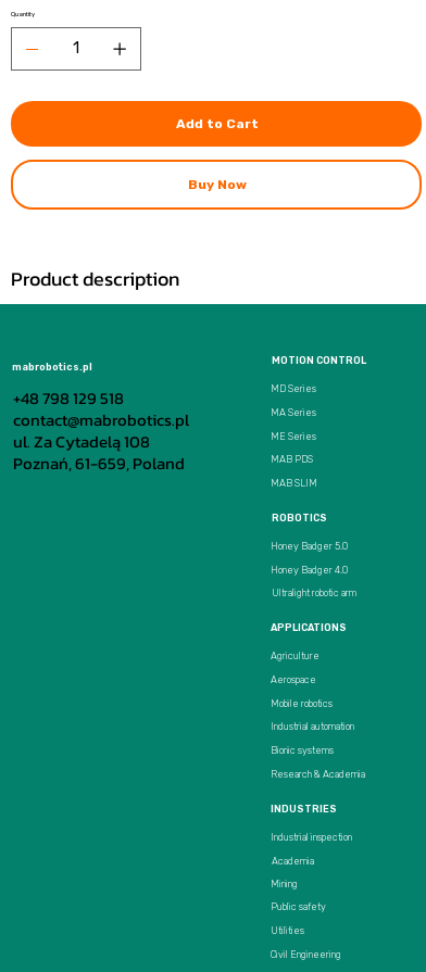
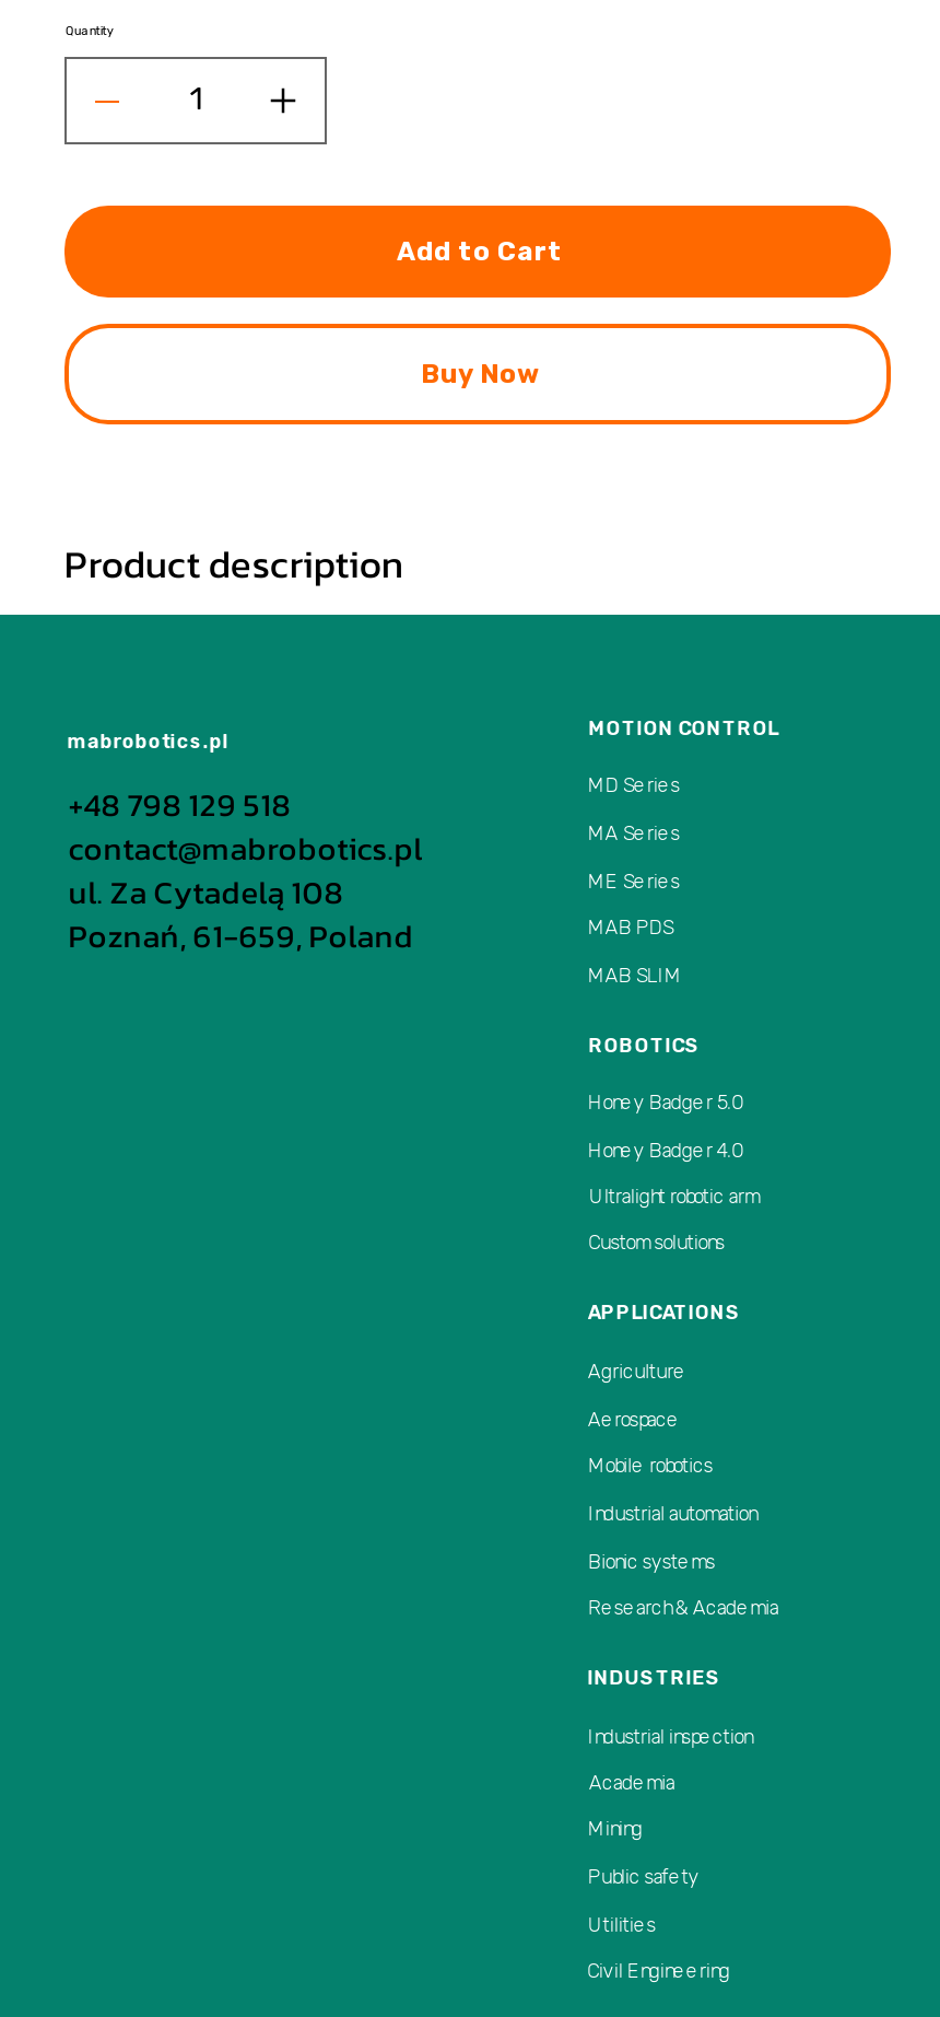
+ Custom solutions
